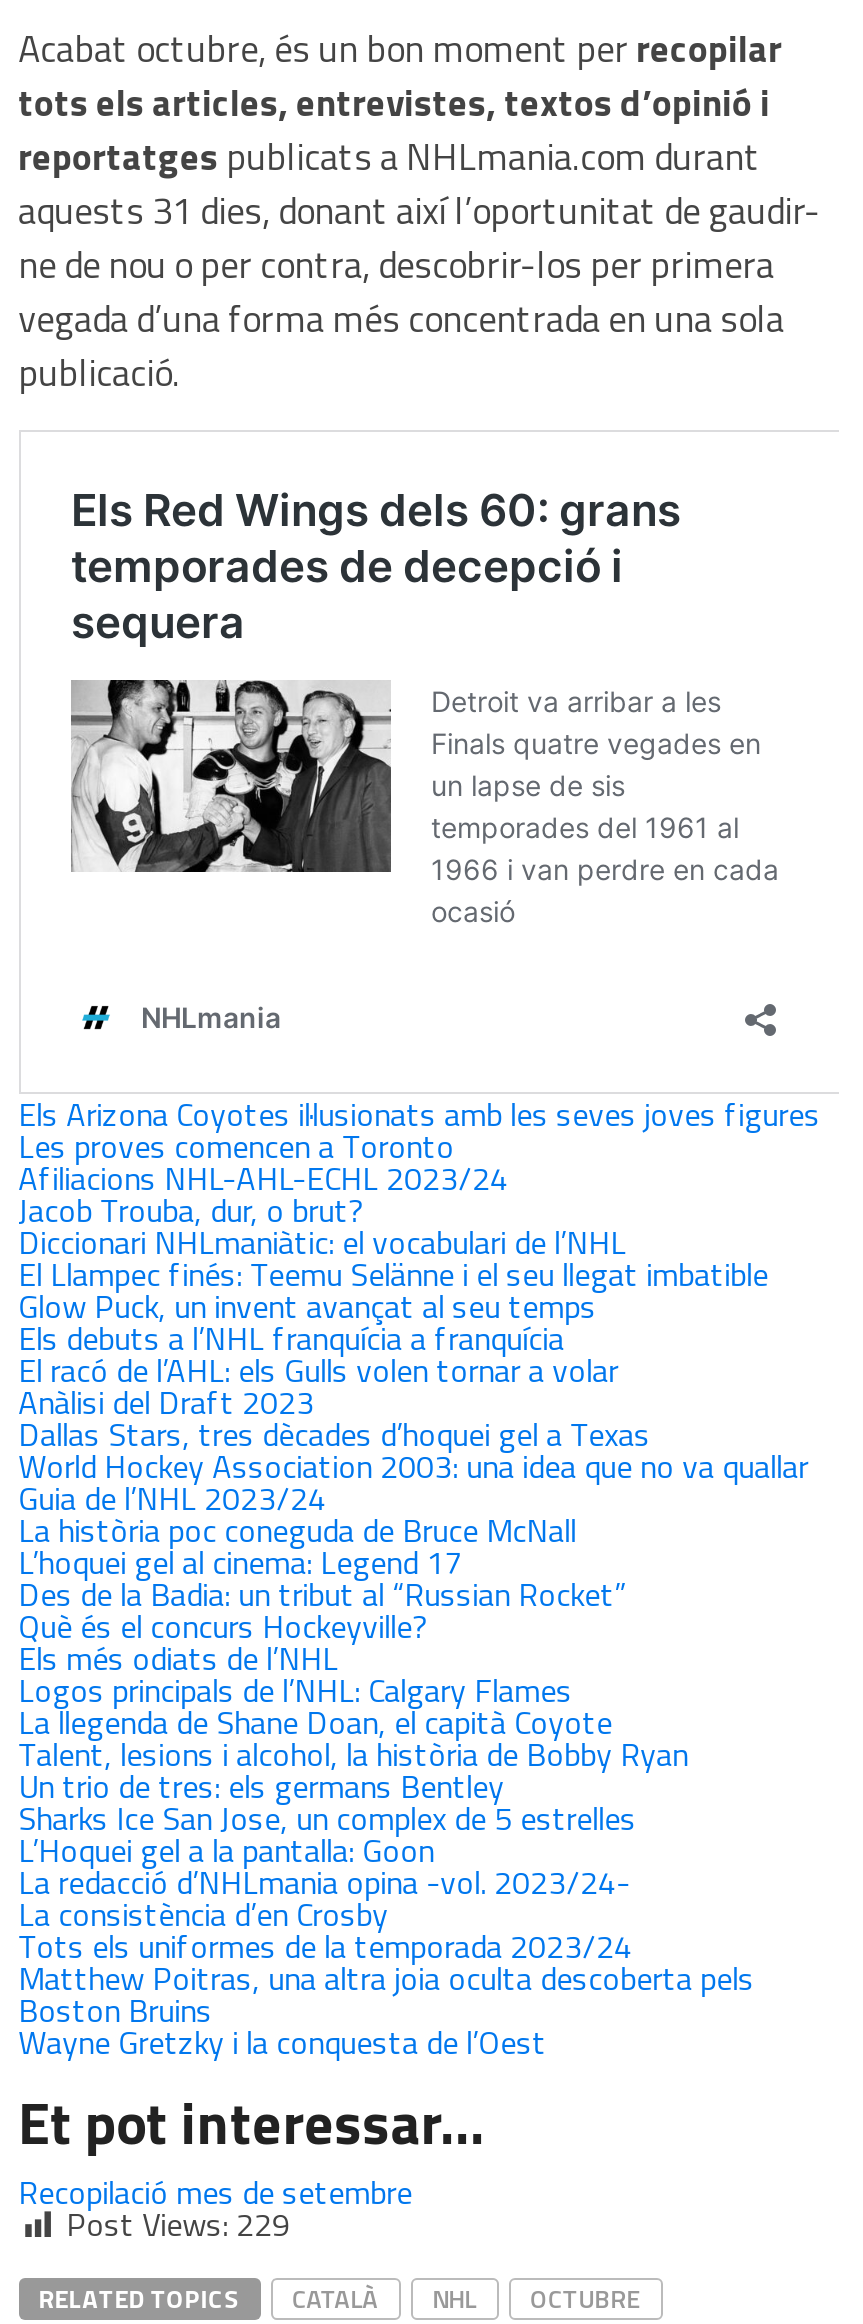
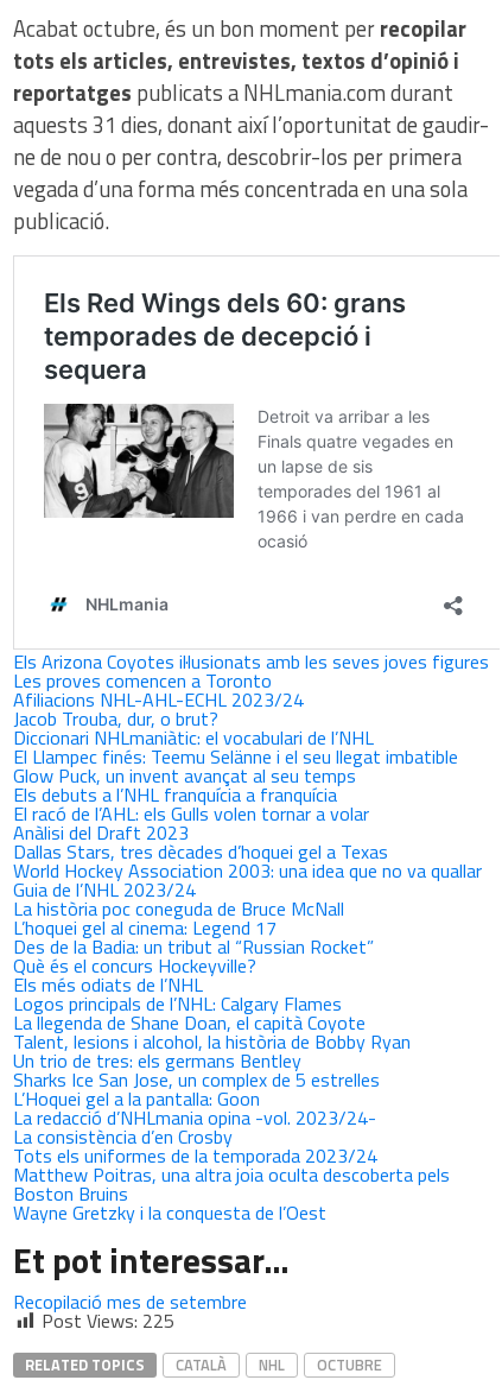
- Post Views: 229
+ Post Views: 225
